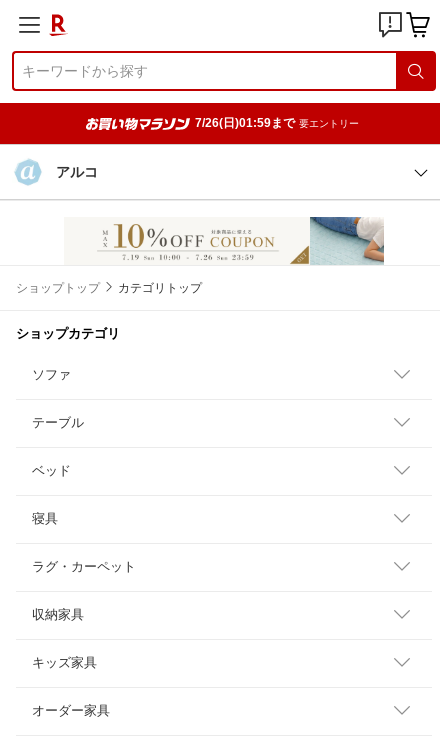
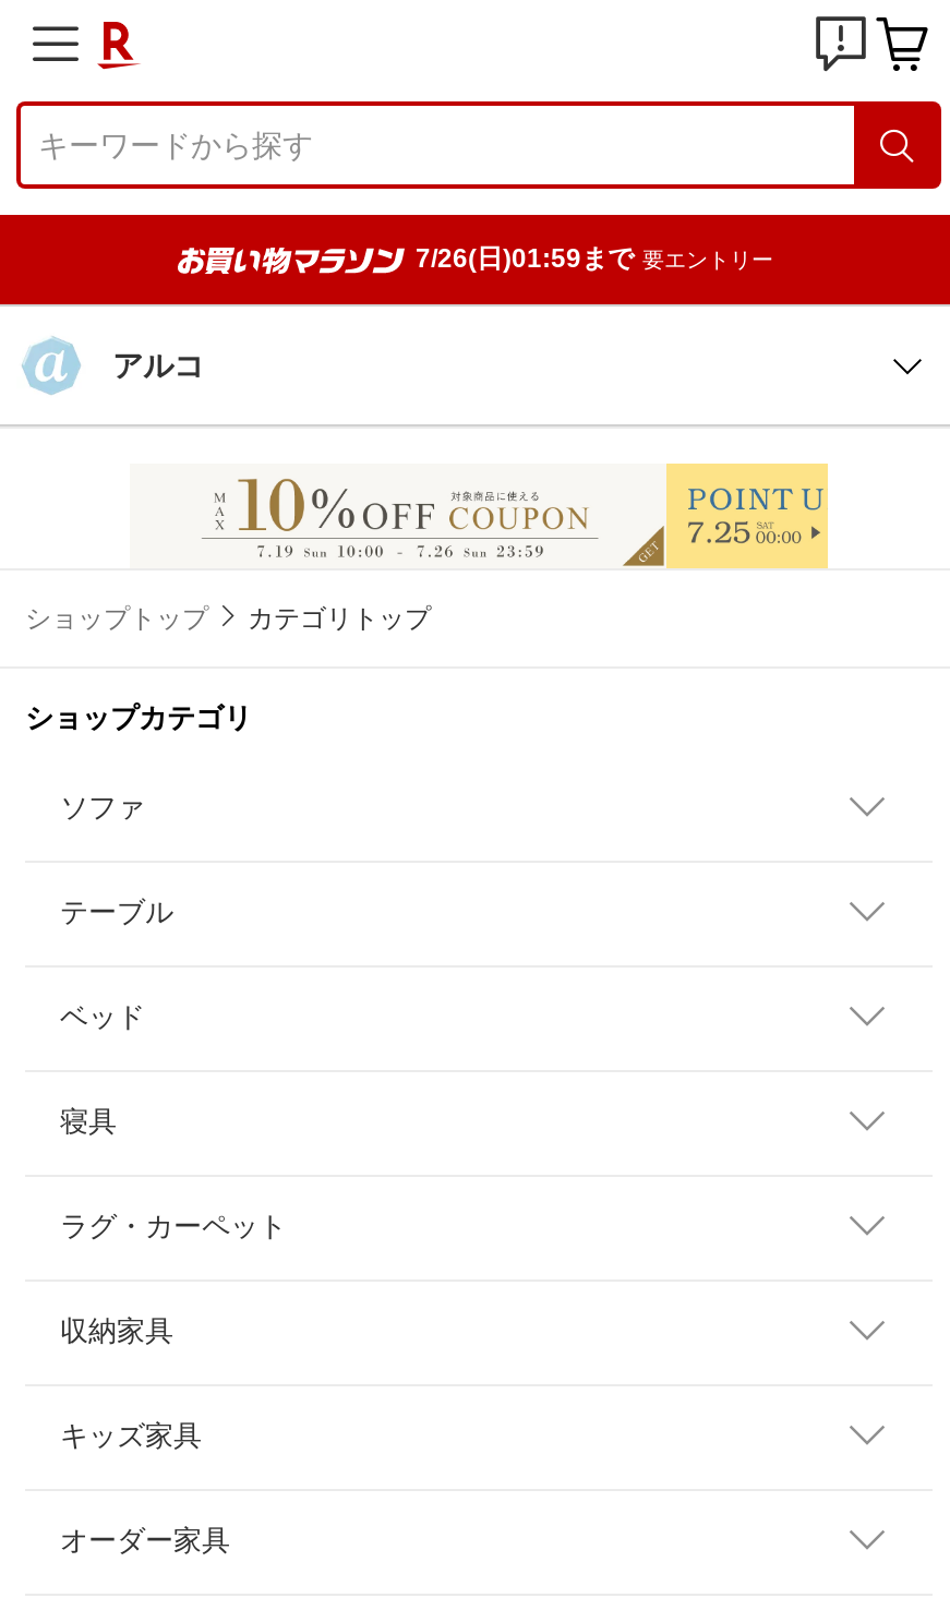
- [image]
+ [image]
